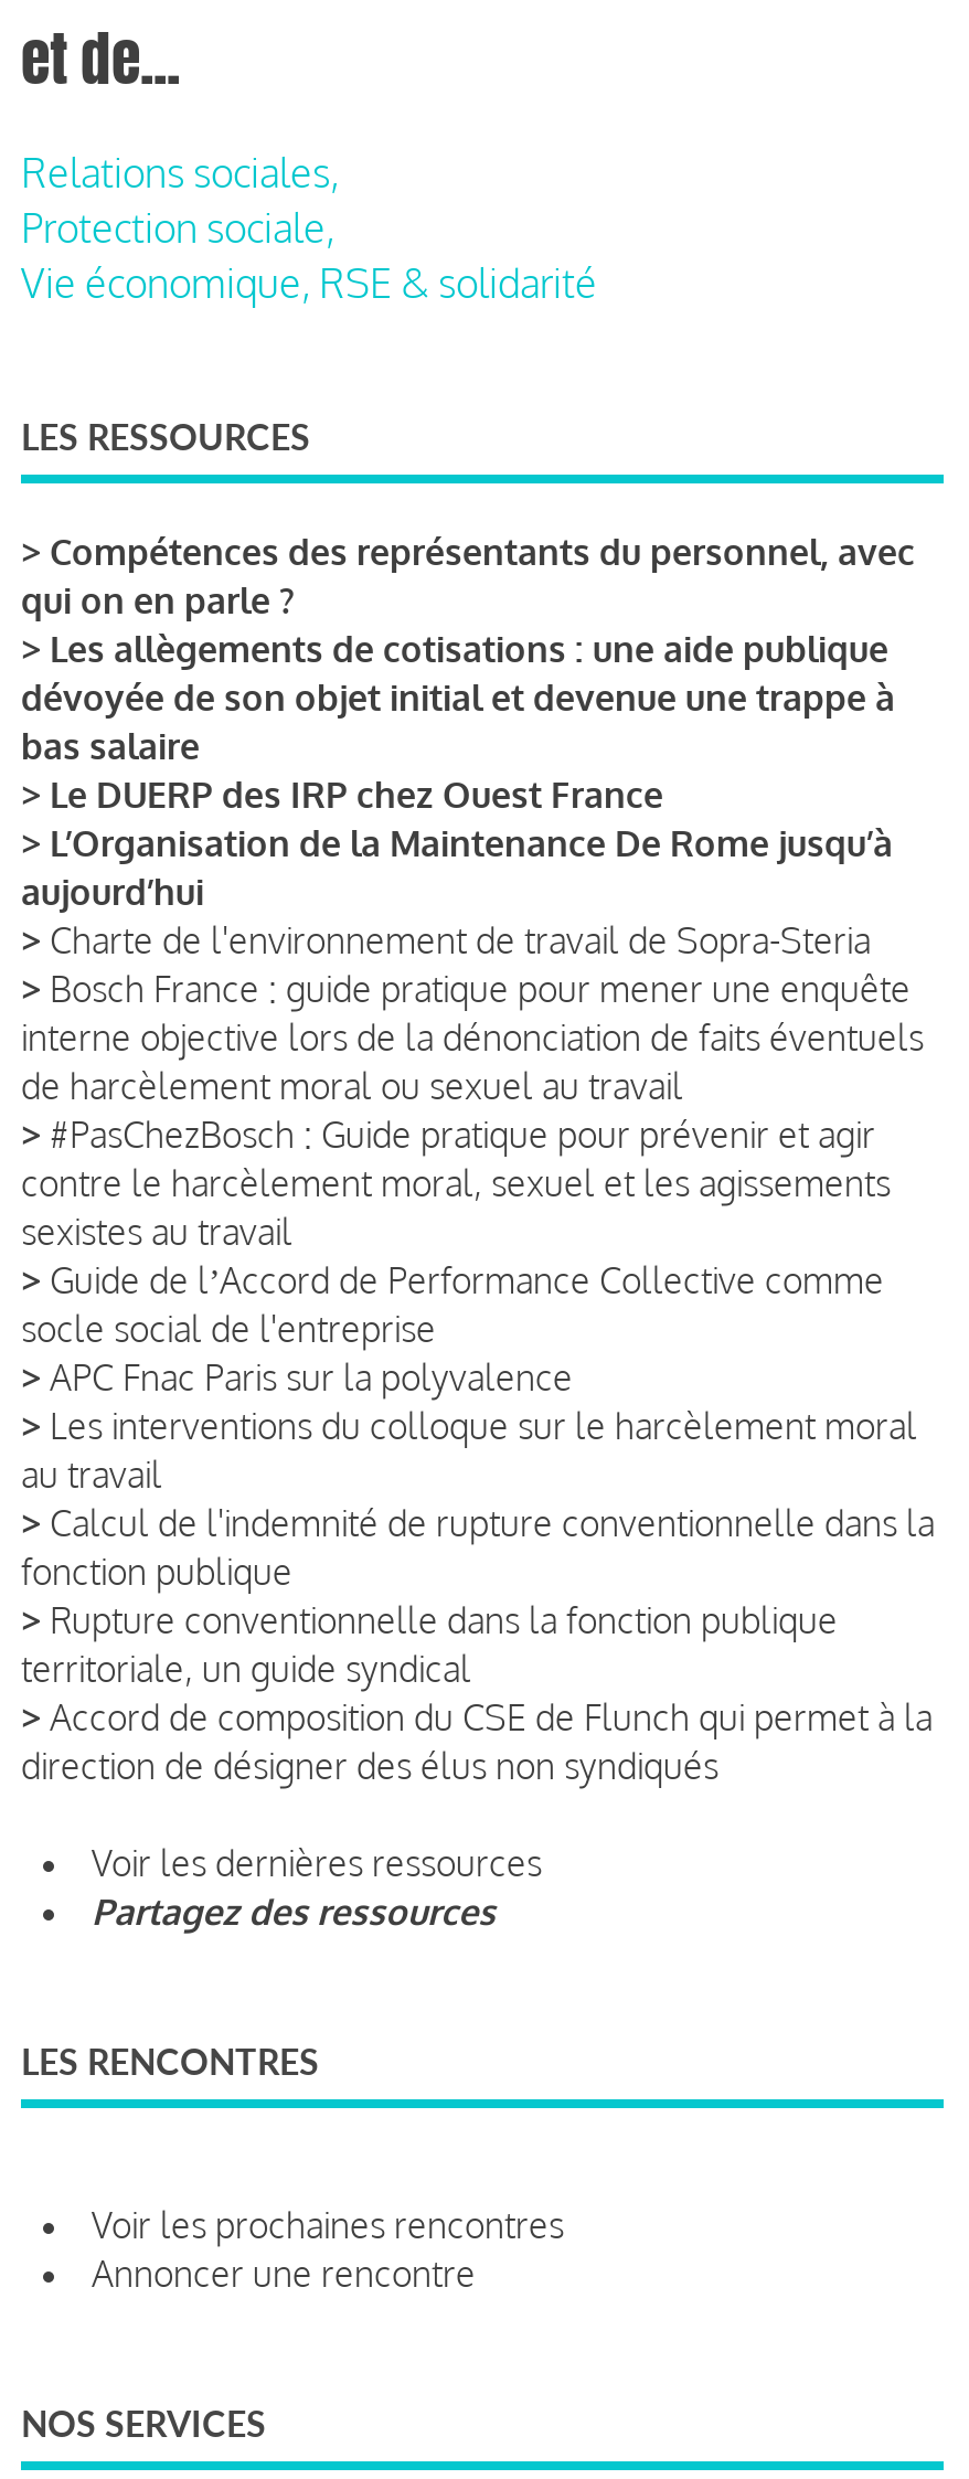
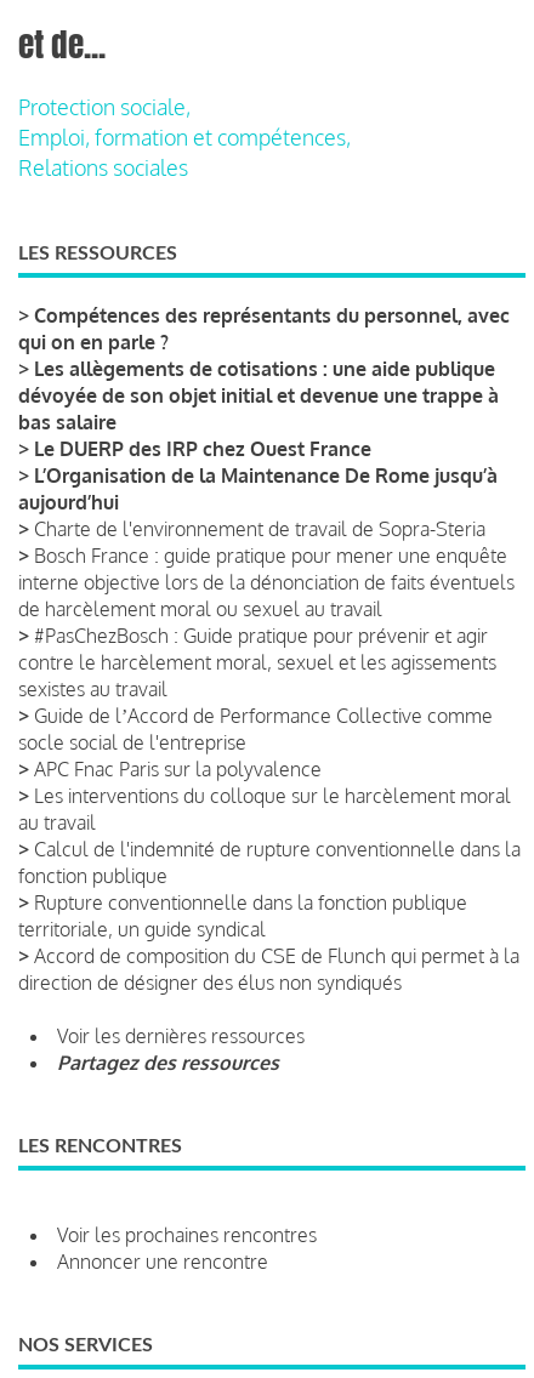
- Relations sociales,

moved up: Protection sociale,

- Vie économique, RSE & solidarité
+ Emploi, formation et compétences,
+ Relations sociales
